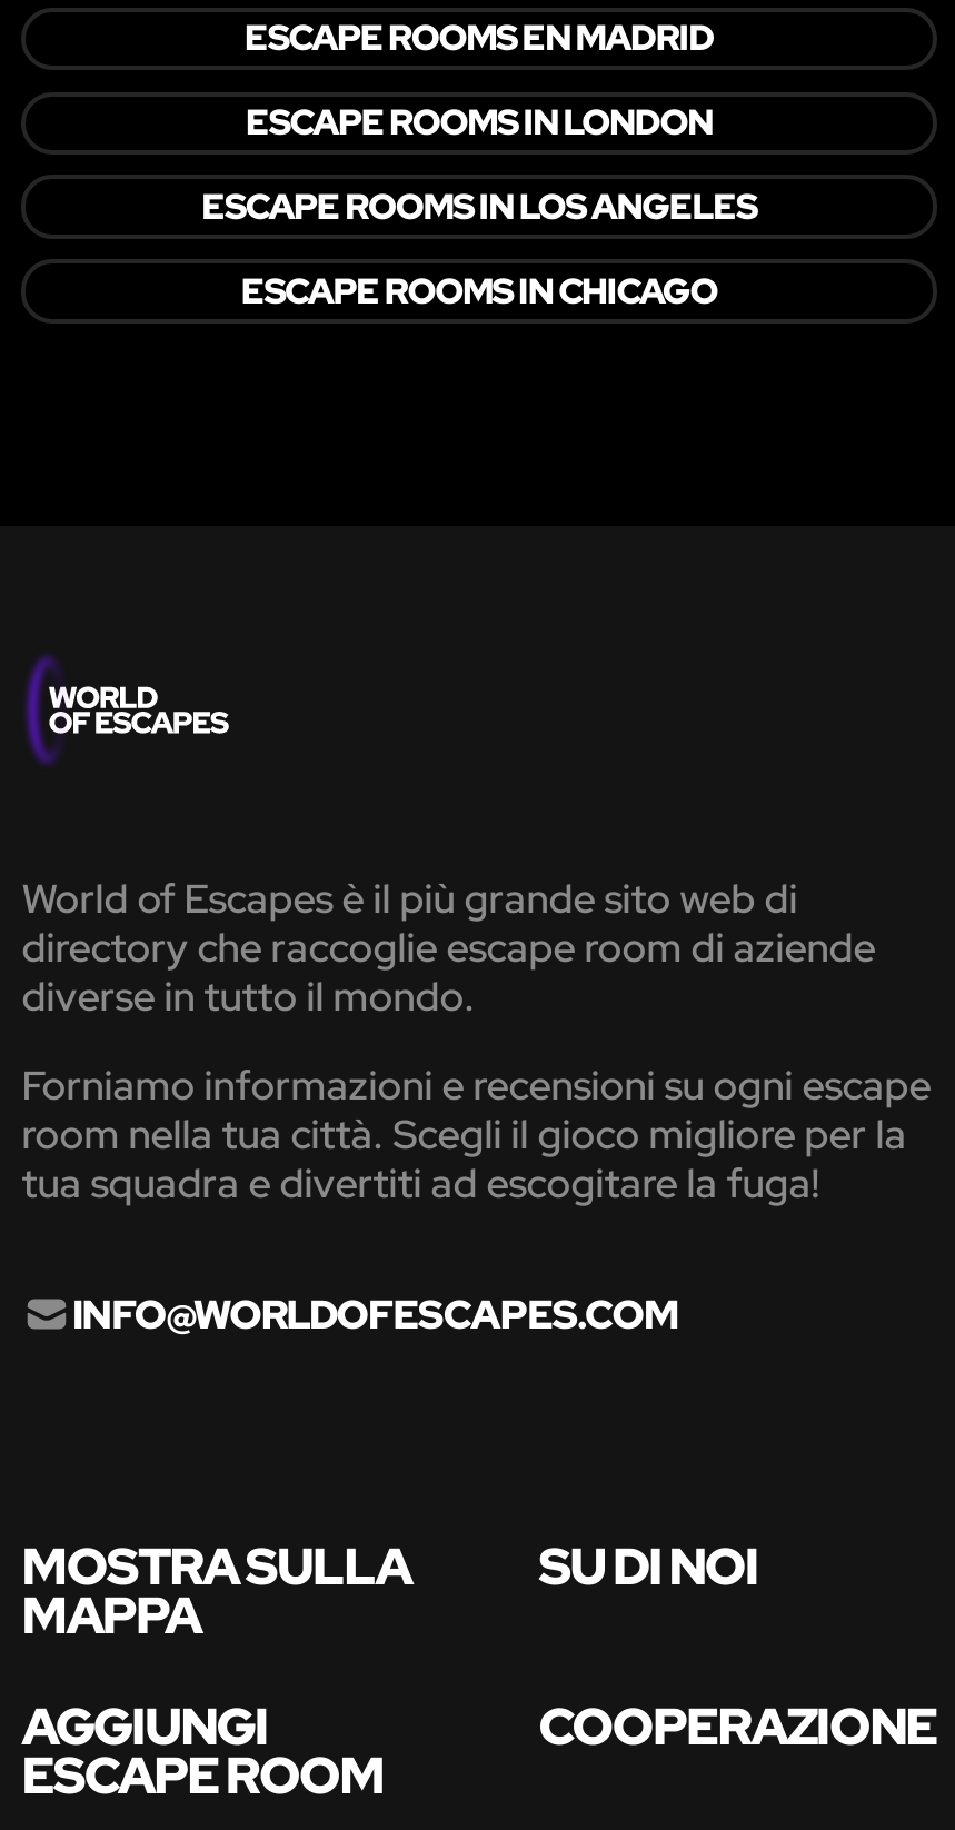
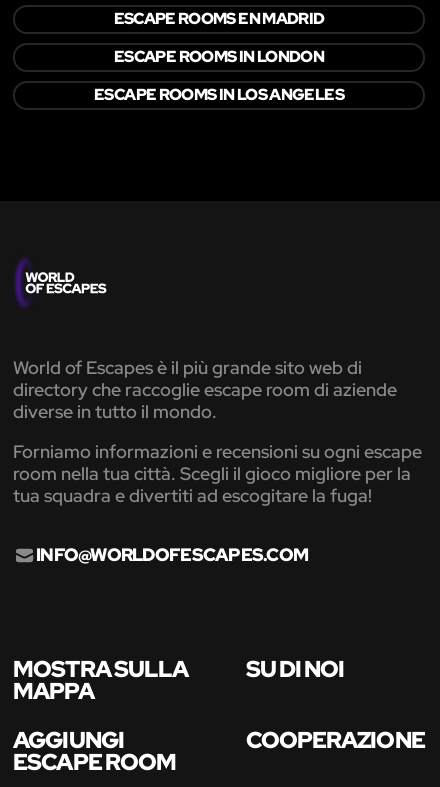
- ESCAPE ROOMS IN CHICAGO
